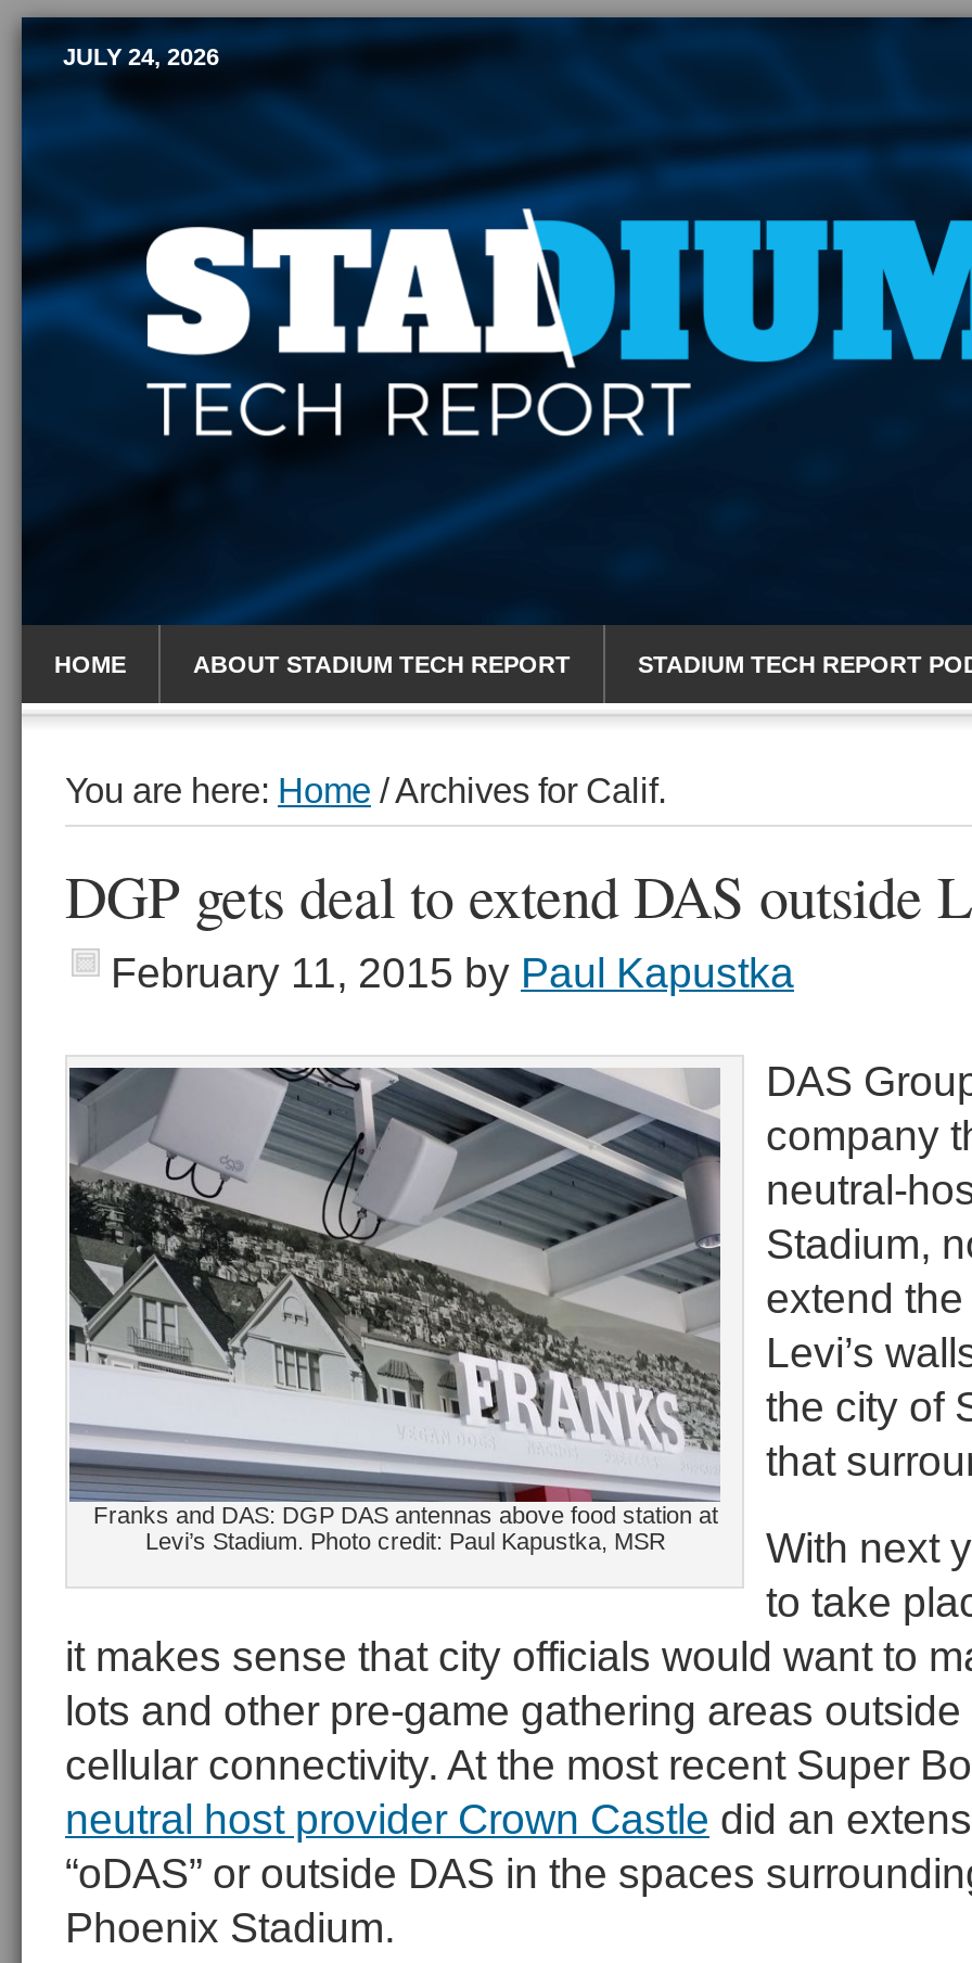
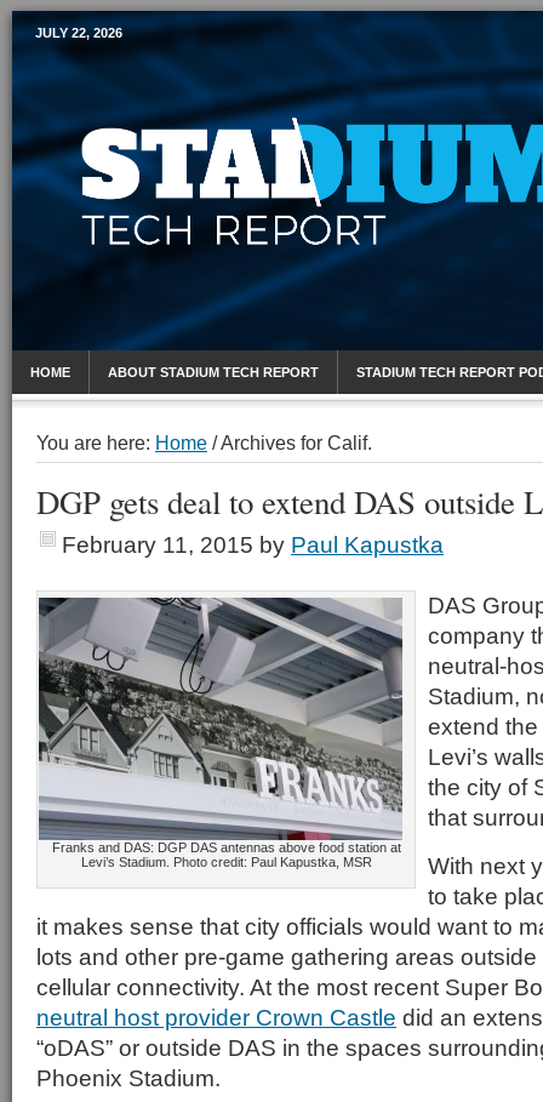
- JULY 24, 2026
+ JULY 22, 2026
